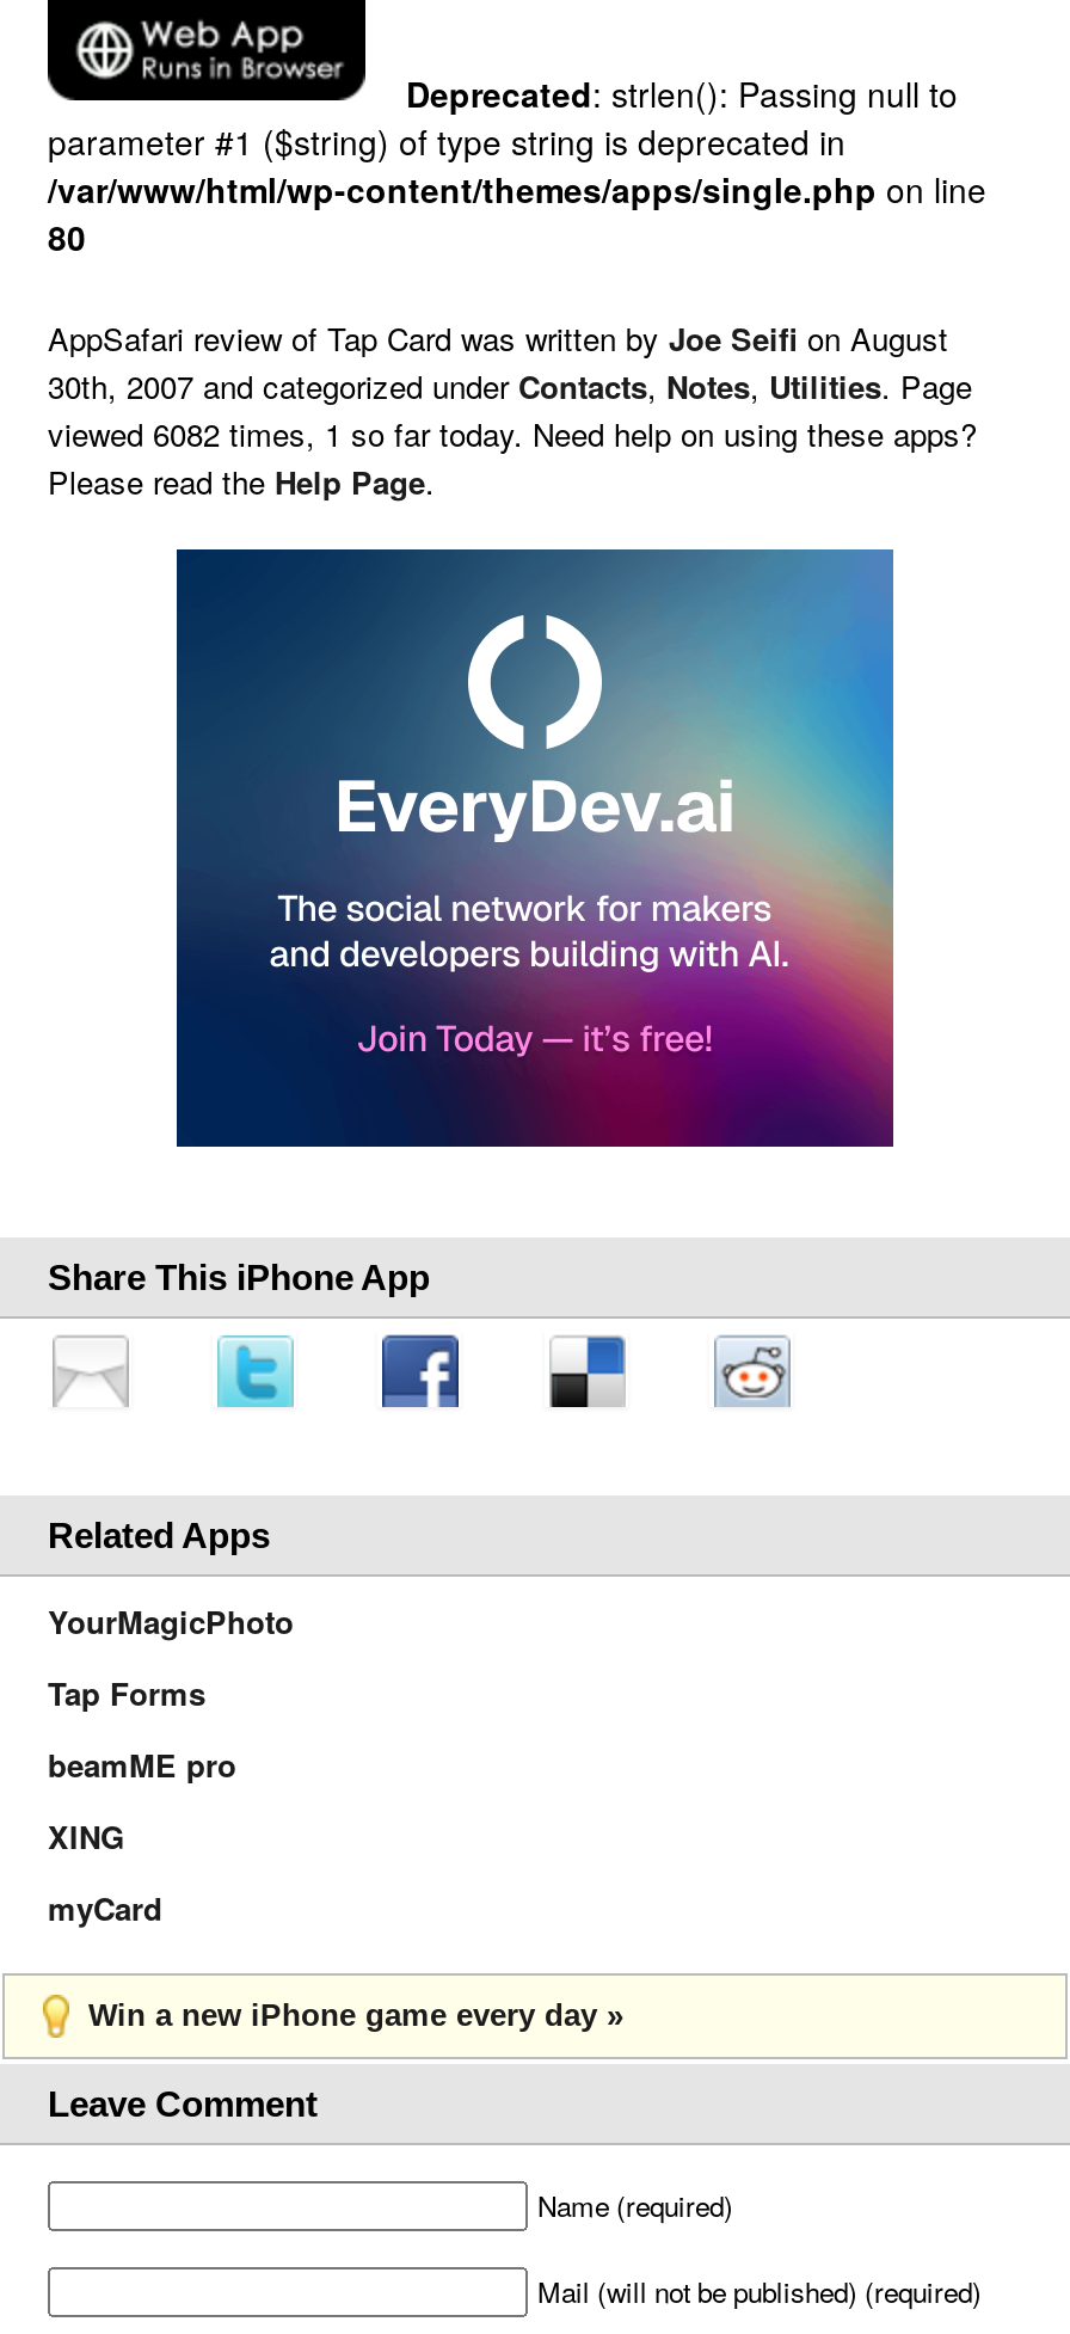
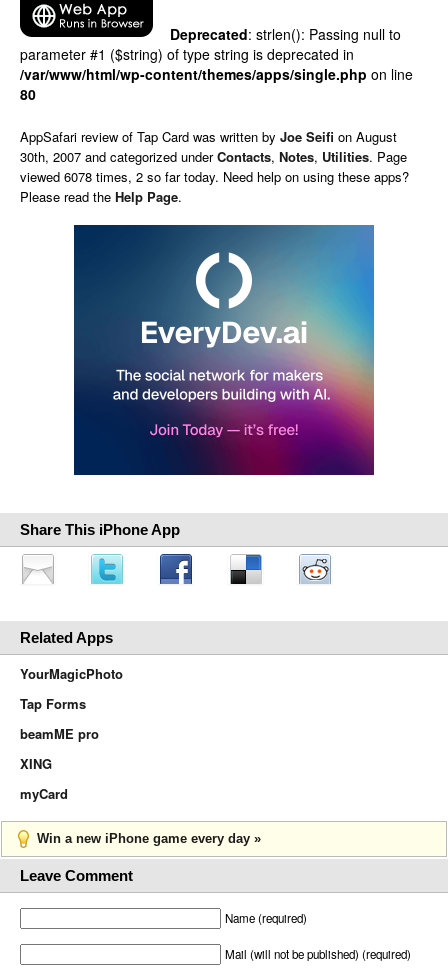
- viewed 6082 times, 1 so far today. Need help on using these apps?
+ viewed 6078 times, 2 so far today. Need help on using these apps?
